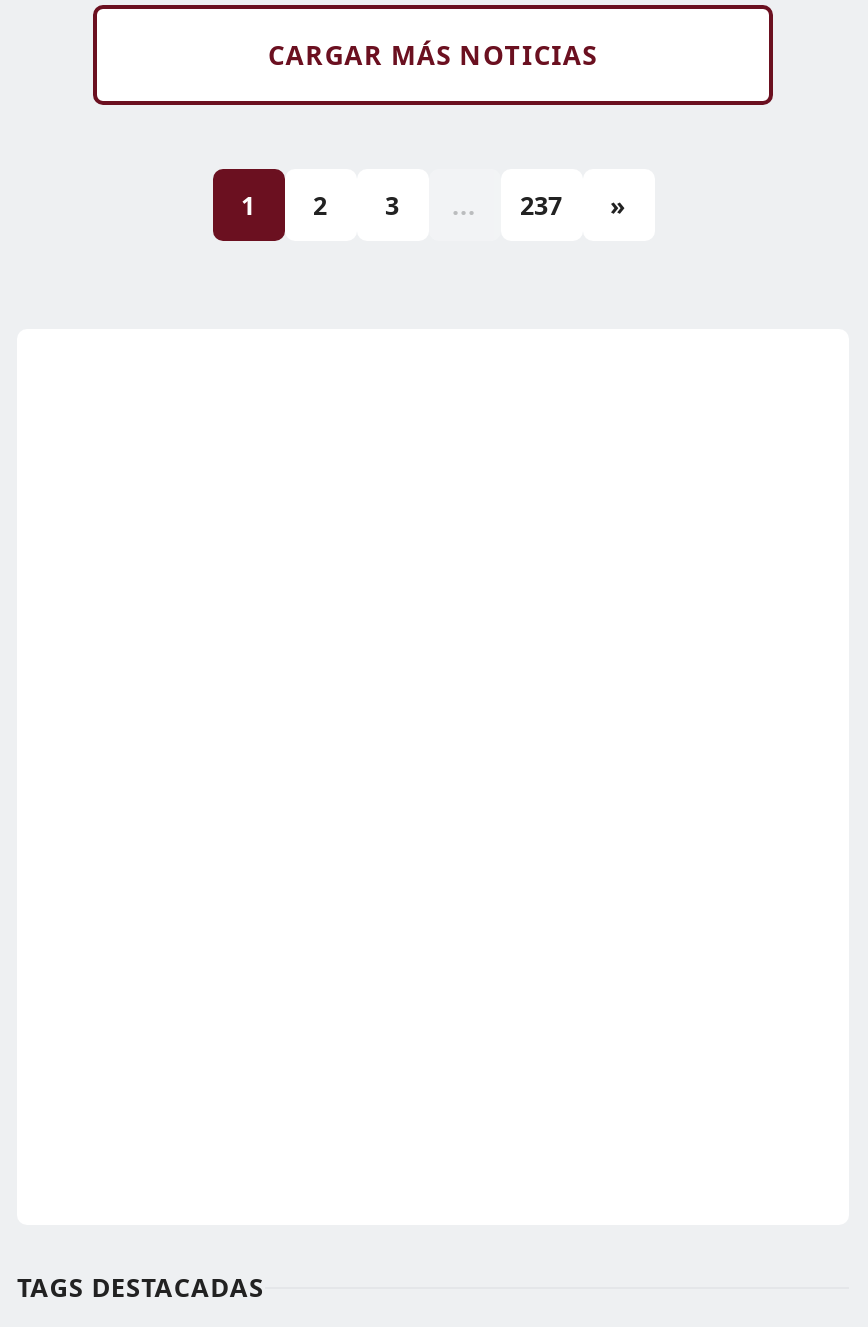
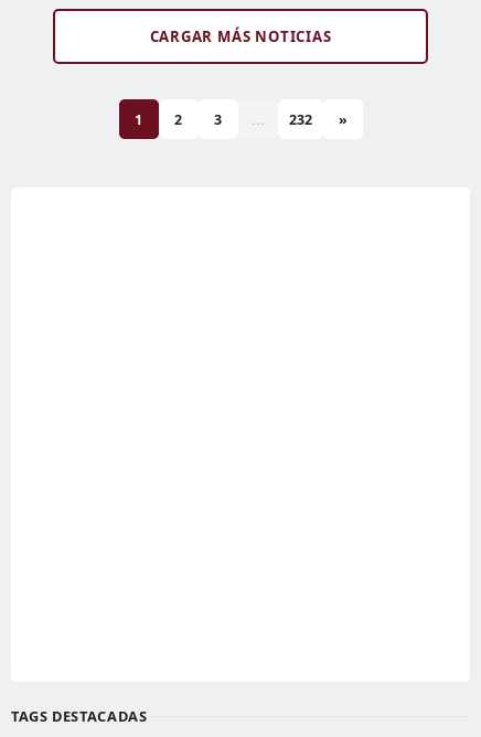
- 237
+ 232
